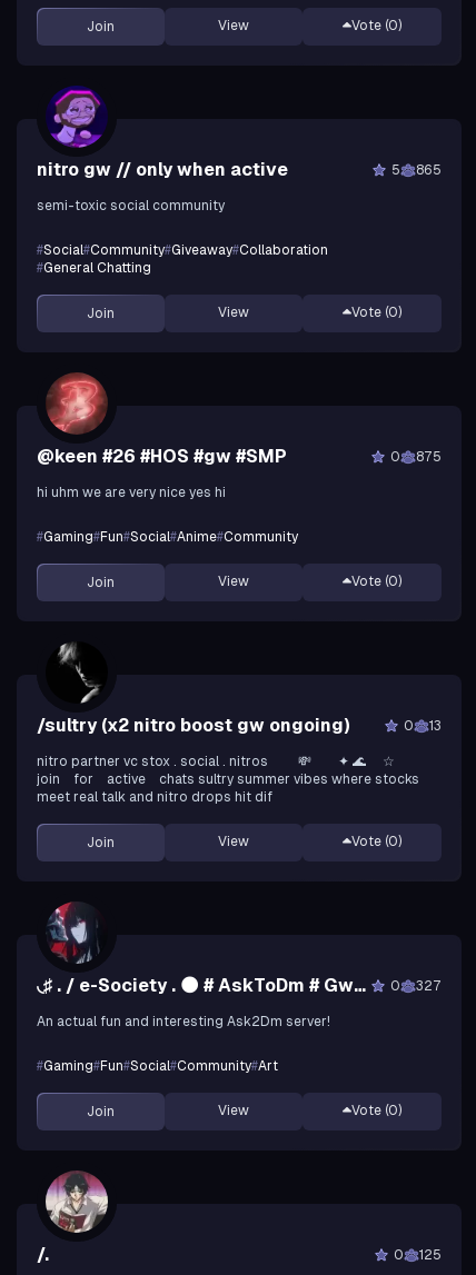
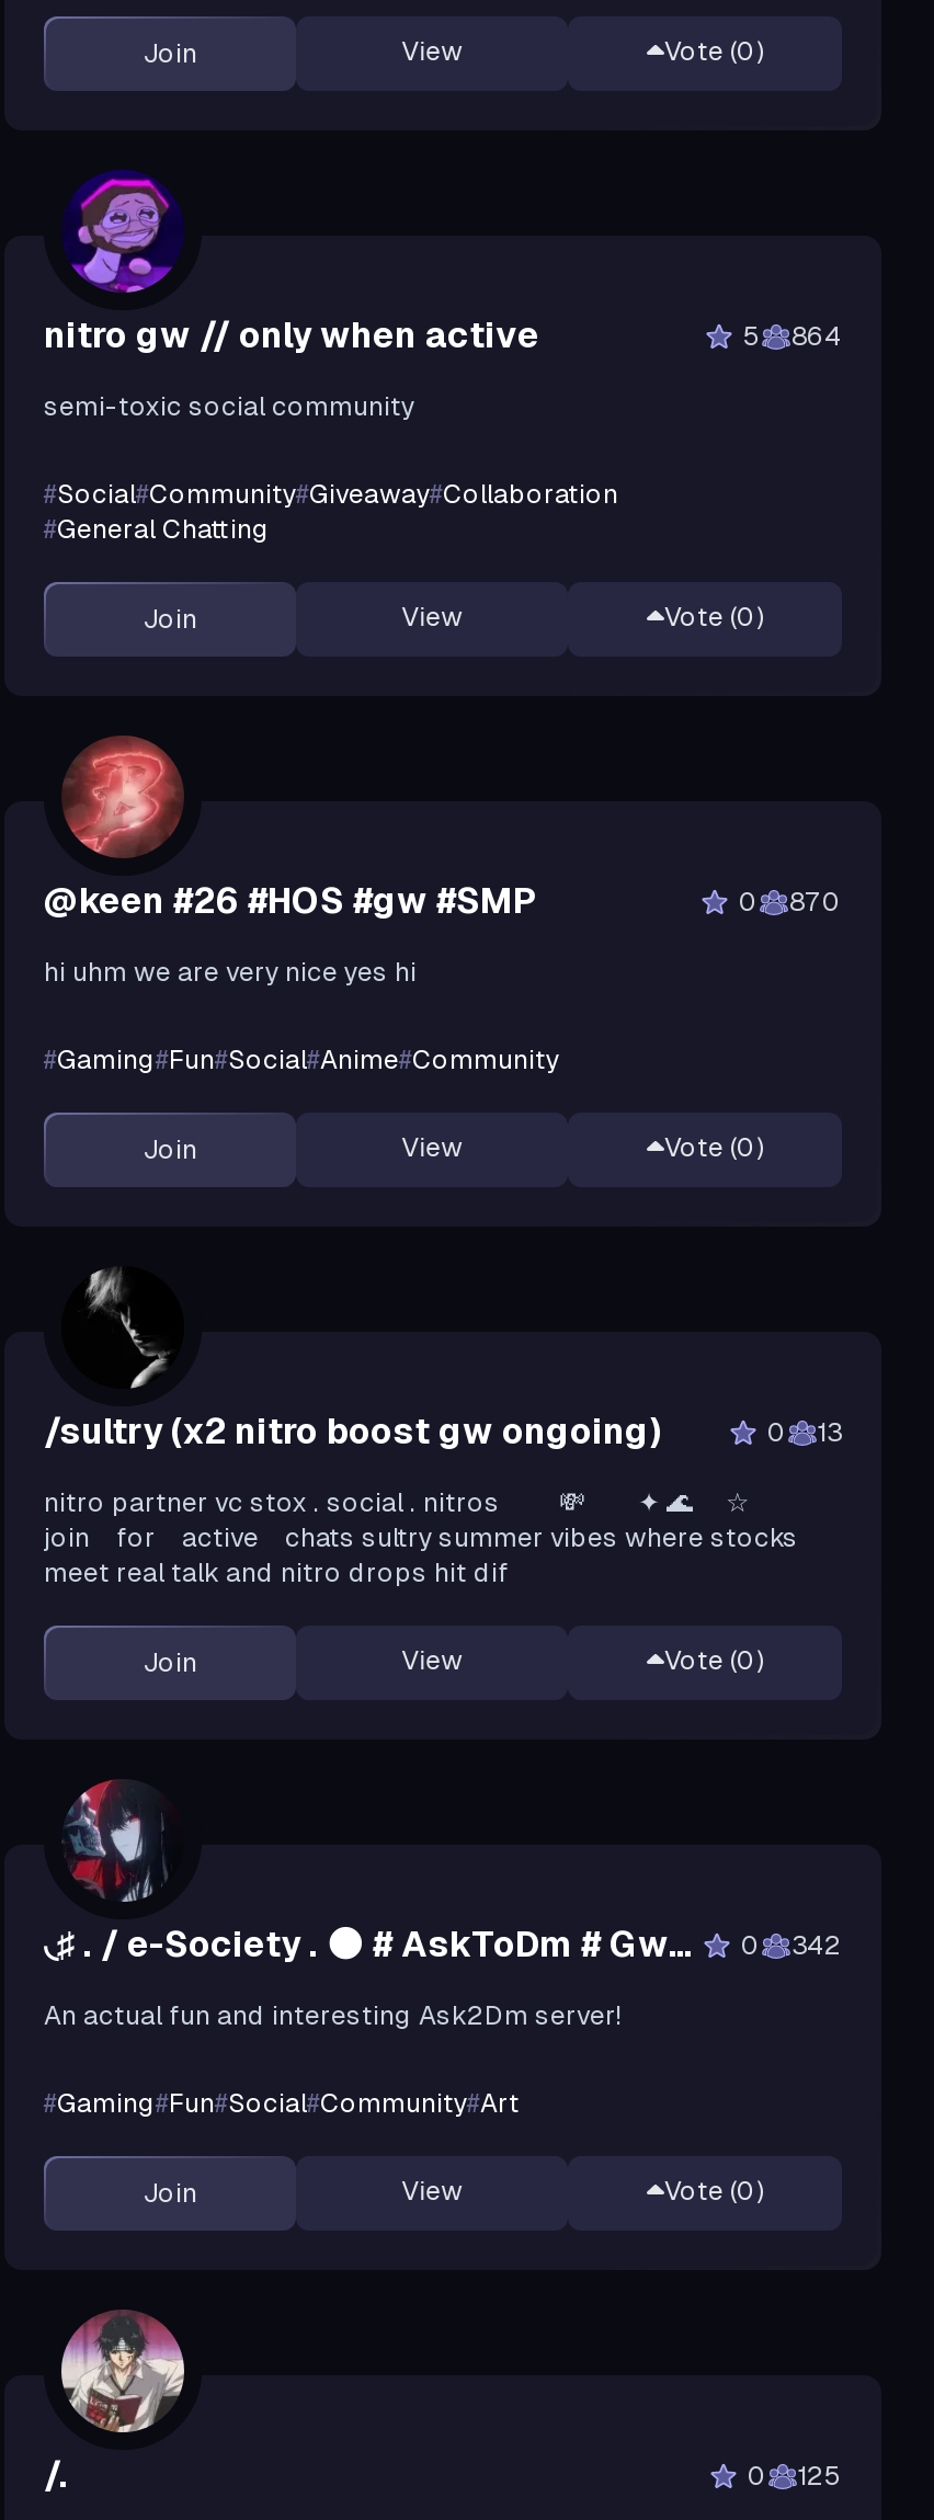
- 5 865
+ 5 864

- 0 875
+ 0 870

- 327
+ 342
